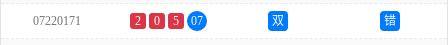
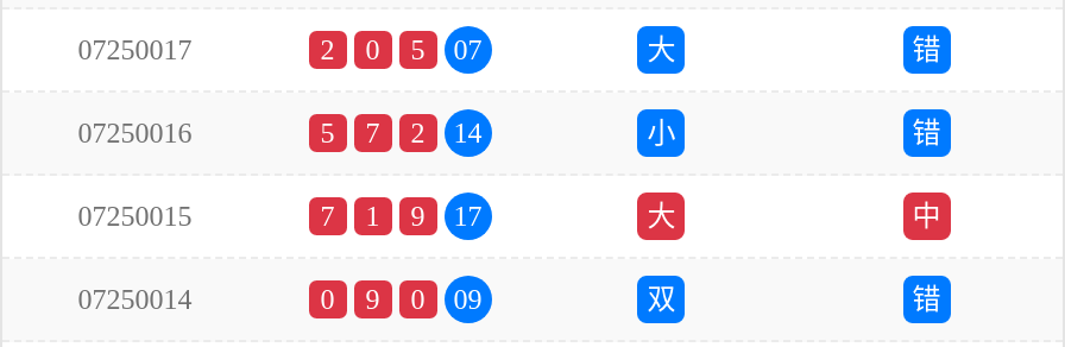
- 07220171
+ 07250017

+ 大
+ 错
+ 07250016
+ 5
+ 7
+ 2
+ 14
+ 小
+ 错
+ 07250015
+ 7
+ 1
+ 9
+ 17
+ 大
+ 中
+ 07250014
+ 0
+ 9
+ 0
+ 09
